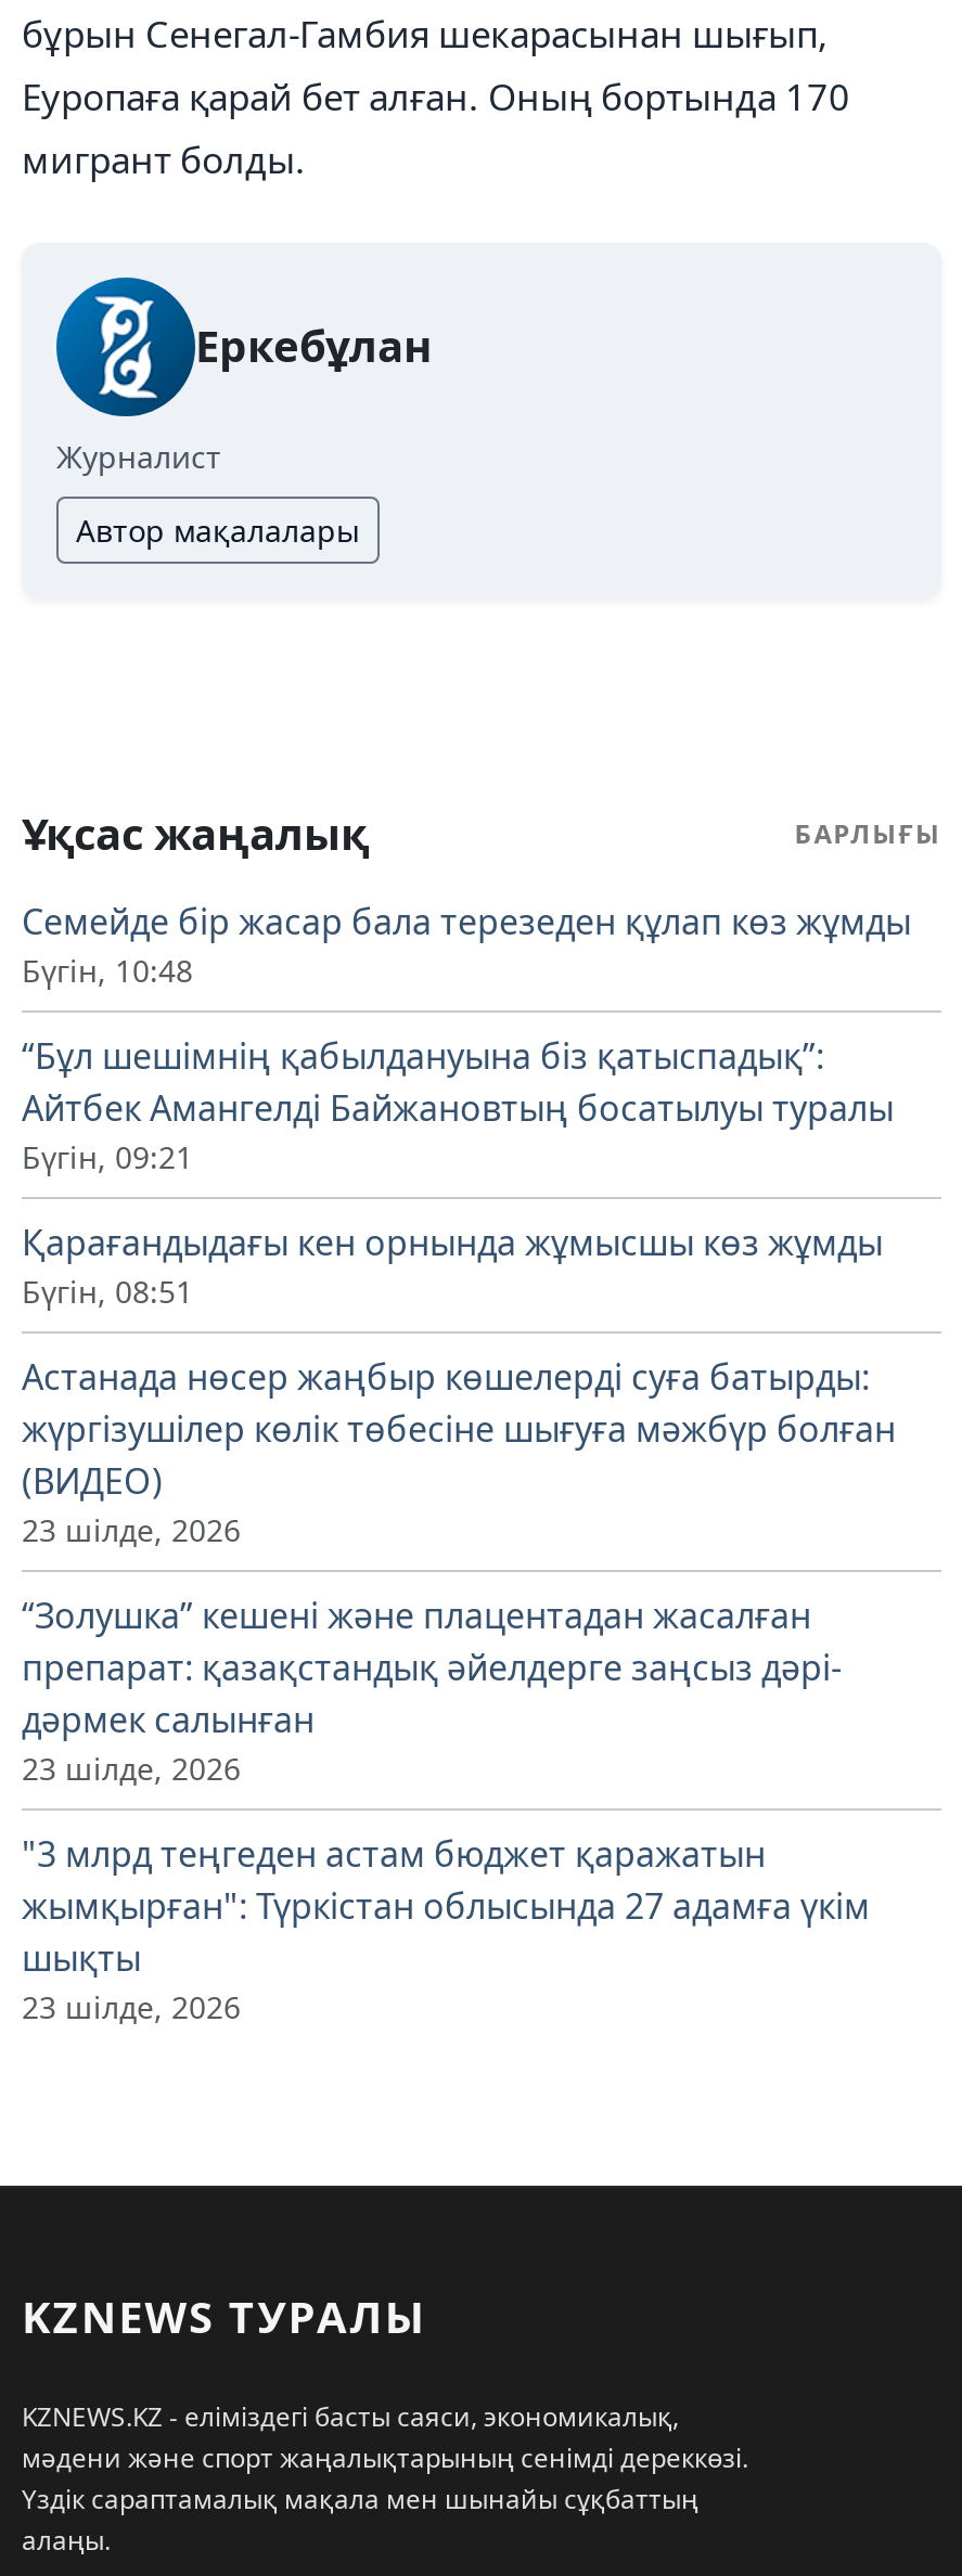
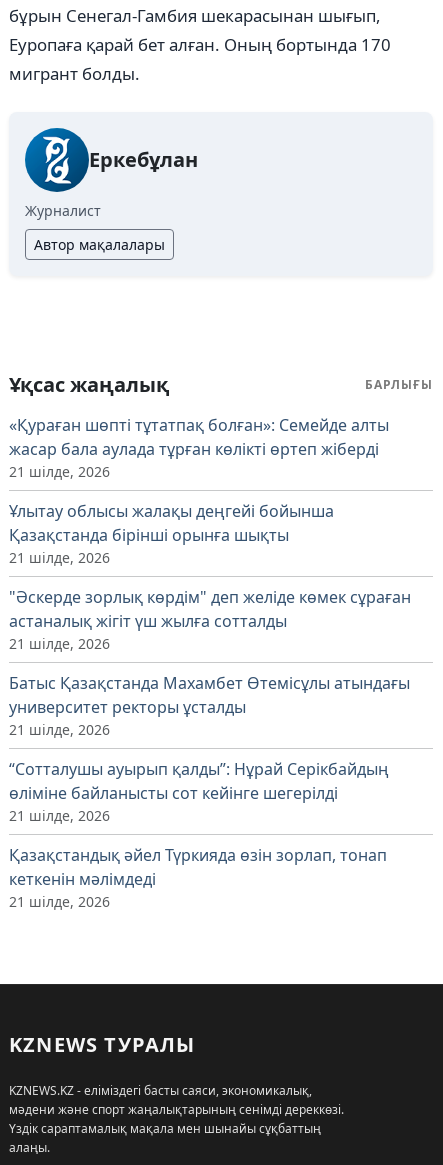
- Семейде бір жасар бала терезеден құлап көз жұмды
- Бүгін, 10:48
+ «Қураған шөпті тұтатпақ болған»: Семейде алты
+ жасар бала аулада тұрған көлікті өртеп жіберді
+ 21 шілде, 2026

- “Бұл шешімнің қабылдануына біз қатыспадық”:
- Айтбек Амангелді Байжановтың босатылуы туралы
- Бүгін, 09:21
+ Ұлытау облысы жалақы деңгейі бойынша
+ Қазақстанда бірінші орынға шықты
+ 21 шілде, 2026

- Қарағандыдағы кен орнында жұмысшы көз жұмды
- Бүгін, 08:51
+ "Әскерде зорлық көрдім" деп желіде көмек сұраған
+ астаналық жігіт үш жылға сотталды
+ 21 шілде, 2026

- Астанада нөсер жаңбыр көшелерді суға батырды:
- жүргізушілер көлік төбесіне шығуға мәжбүр болған
- (ВИДЕО)
- 23 шілде, 2026
+ Батыс Қазақстанда Махамбет Өтемісұлы атындағы
+ университет ректоры ұсталды
+ 21 шілде, 2026

- “Золушка” кешені және плацентадан жасалған
- препарат: қазақстандық әйелдерге заңсыз дәрі-
- дәрмек салынған
- 23 шілде, 2026
+ “Сотталушы ауырып қалды”: Нұрай Серікбайдың
+ өліміне байланысты сот кейінге шегерілді
+ 21 шілде, 2026

- "3 млрд теңгеден астам бюджет қаражатын
- жымқырған": Түркістан облысында 27 адамға үкім
- шықты
- 23 шілде, 2026
+ Қазақстандық әйел Түркияда өзін зорлап, тонап
+ кеткенін мәлімдеді
+ 21 шілде, 2026
